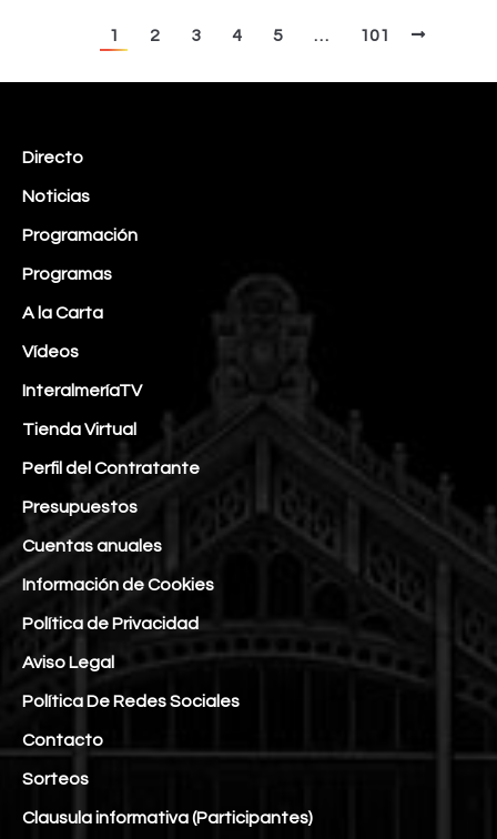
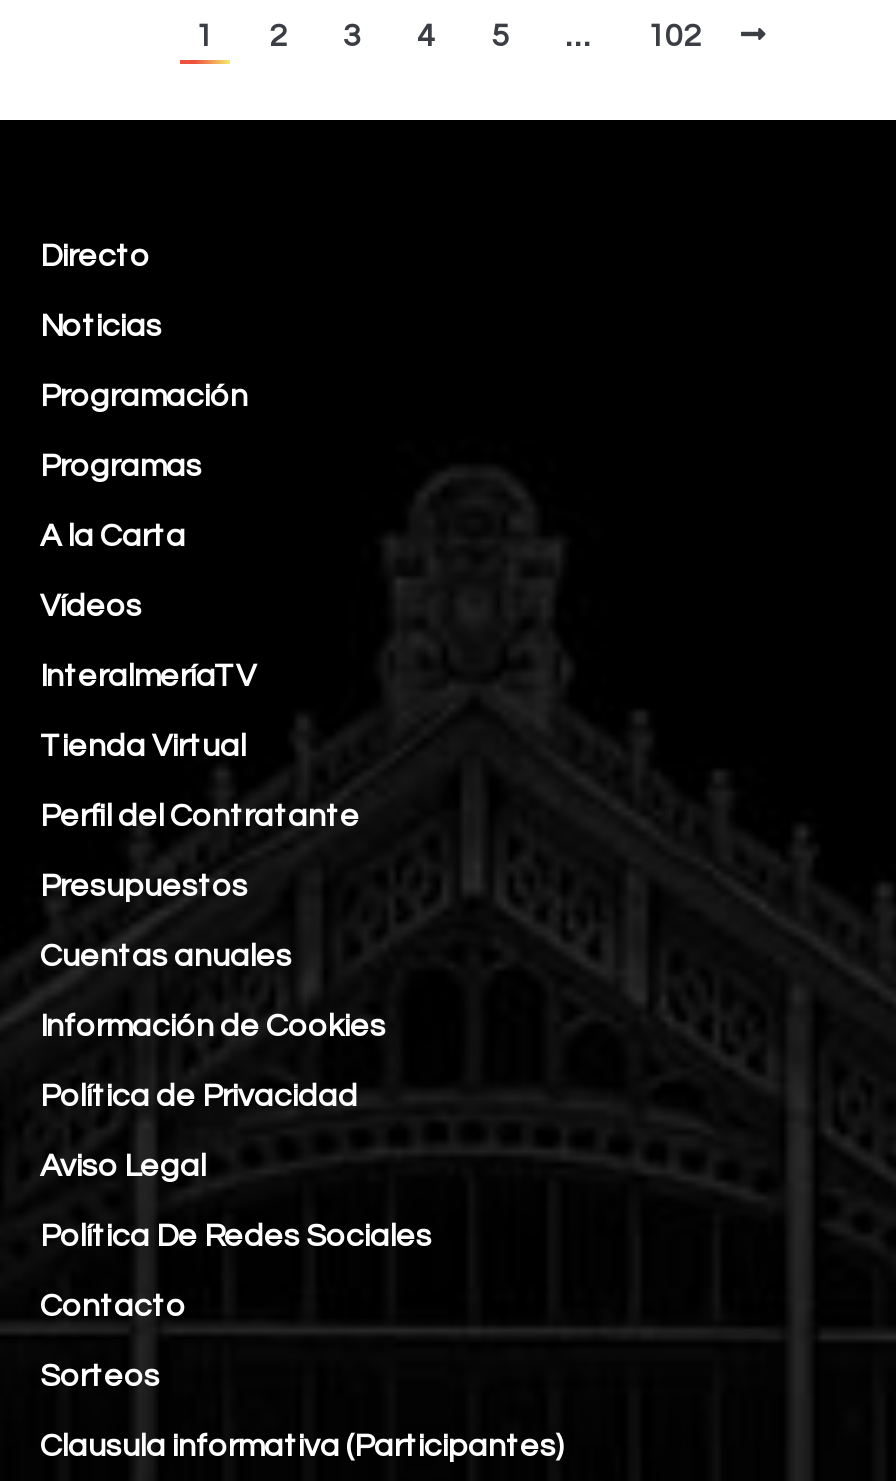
- 101
+ 102
